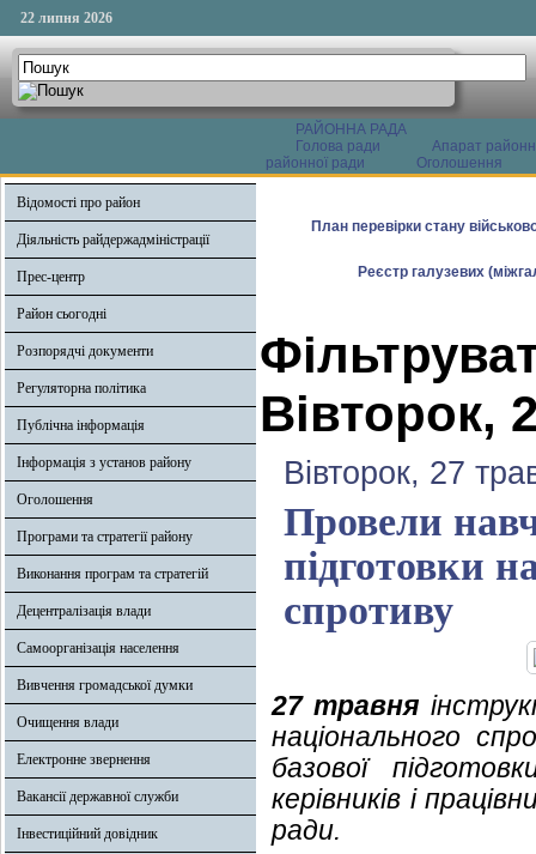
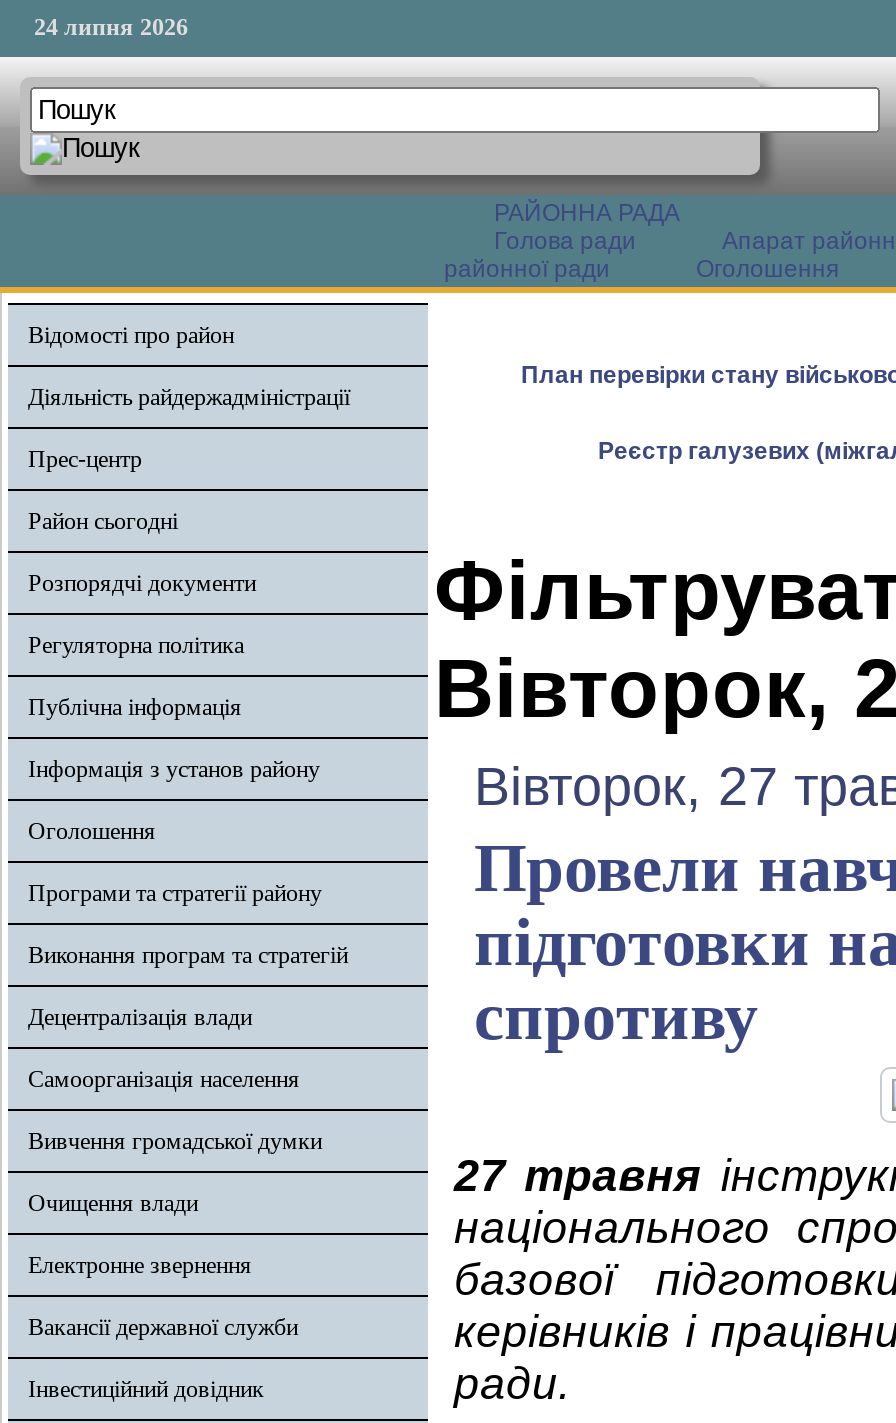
- 22 липня 2026
+ 24 липня 2026
